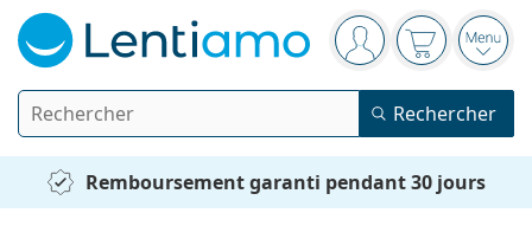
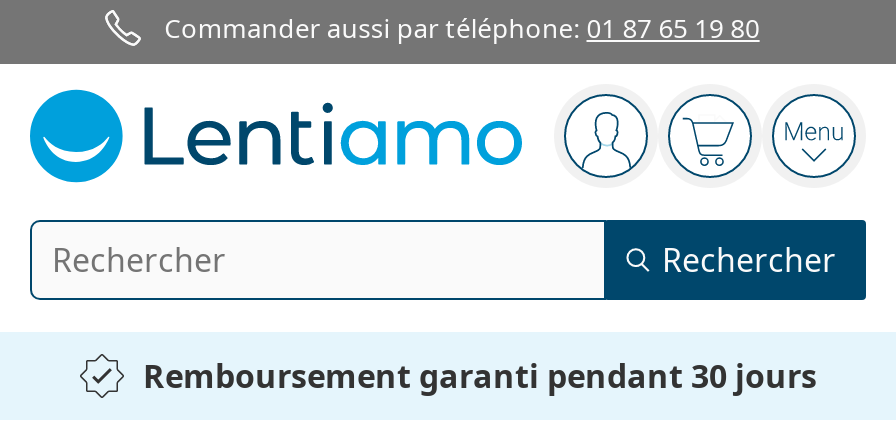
+ Commander aussi par téléphone: 01 87 65 19 80
